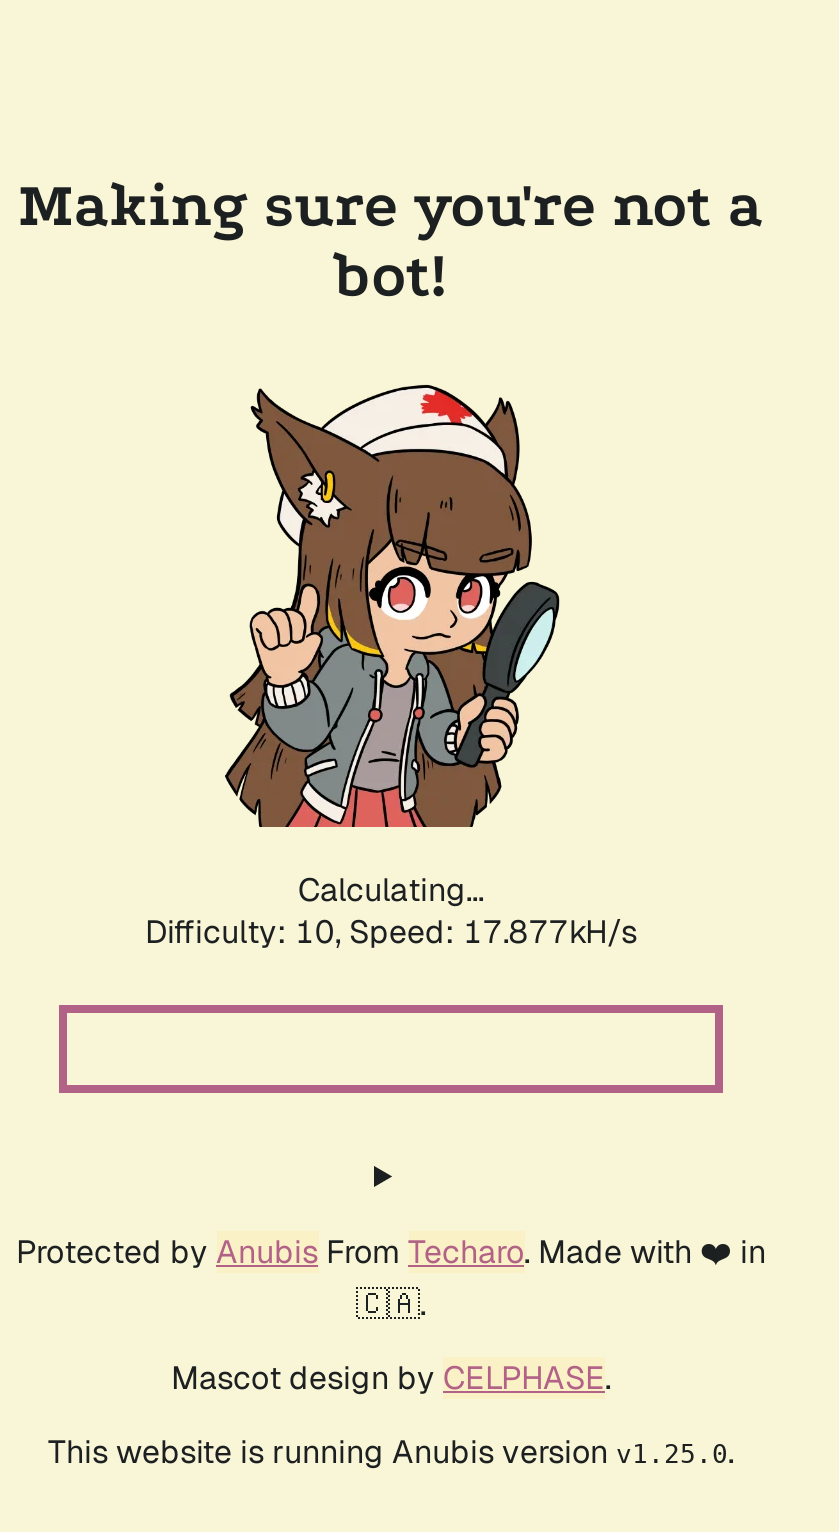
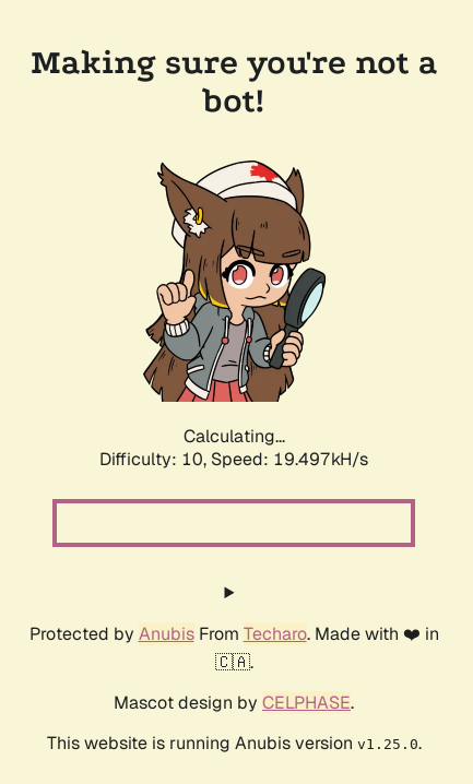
- Difficulty: 10, Speed: 17.877kH/s
+ Difficulty: 10, Speed: 19.497kH/s
